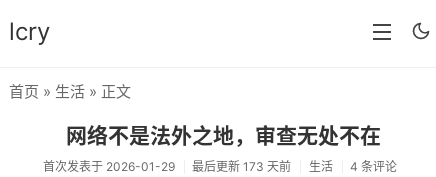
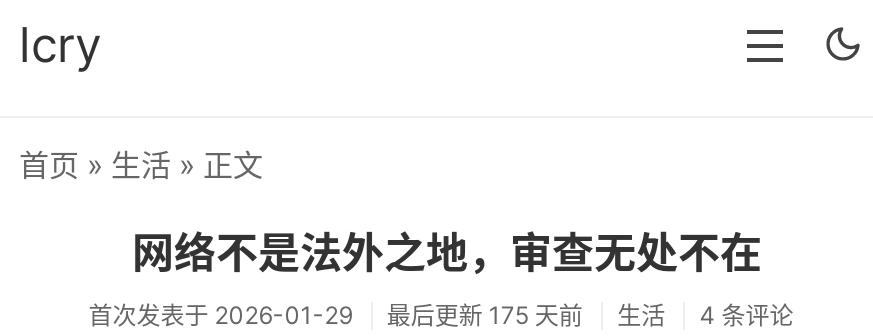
- 最后更新 173 天前
+ 最后更新 175 天前
